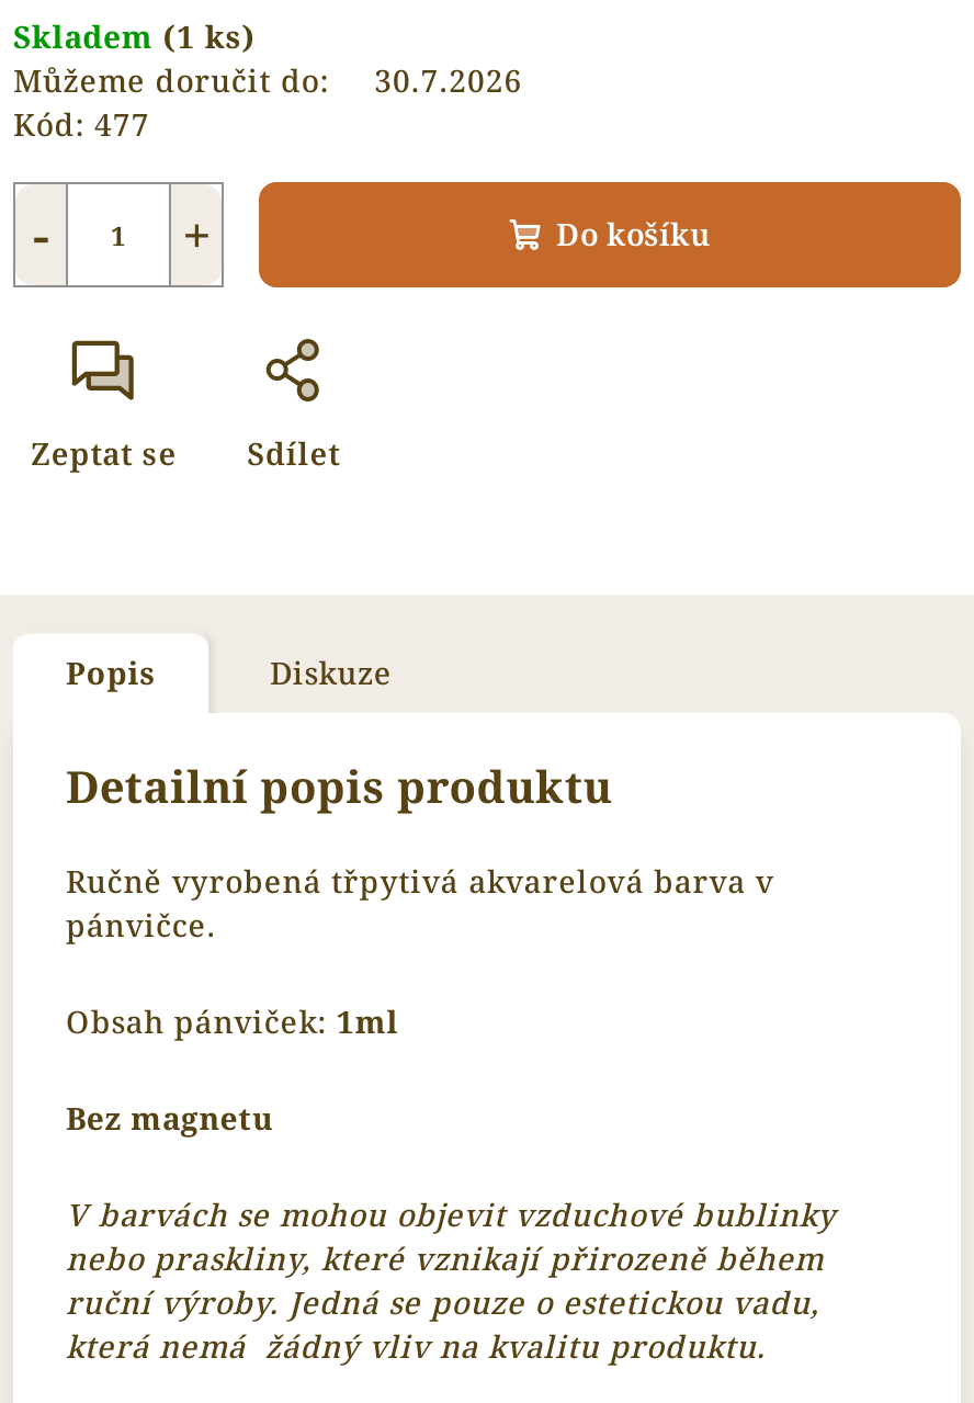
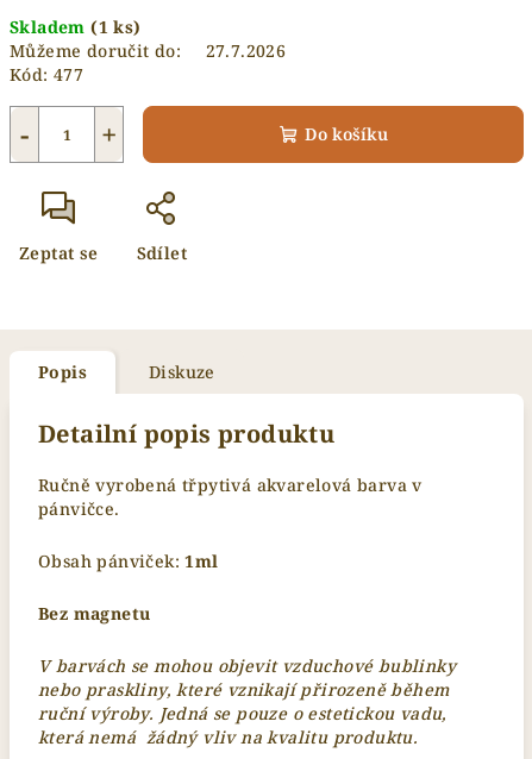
- Můžeme doručit do: 30.7.2026
+ Můžeme doručit do: 27.7.2026
